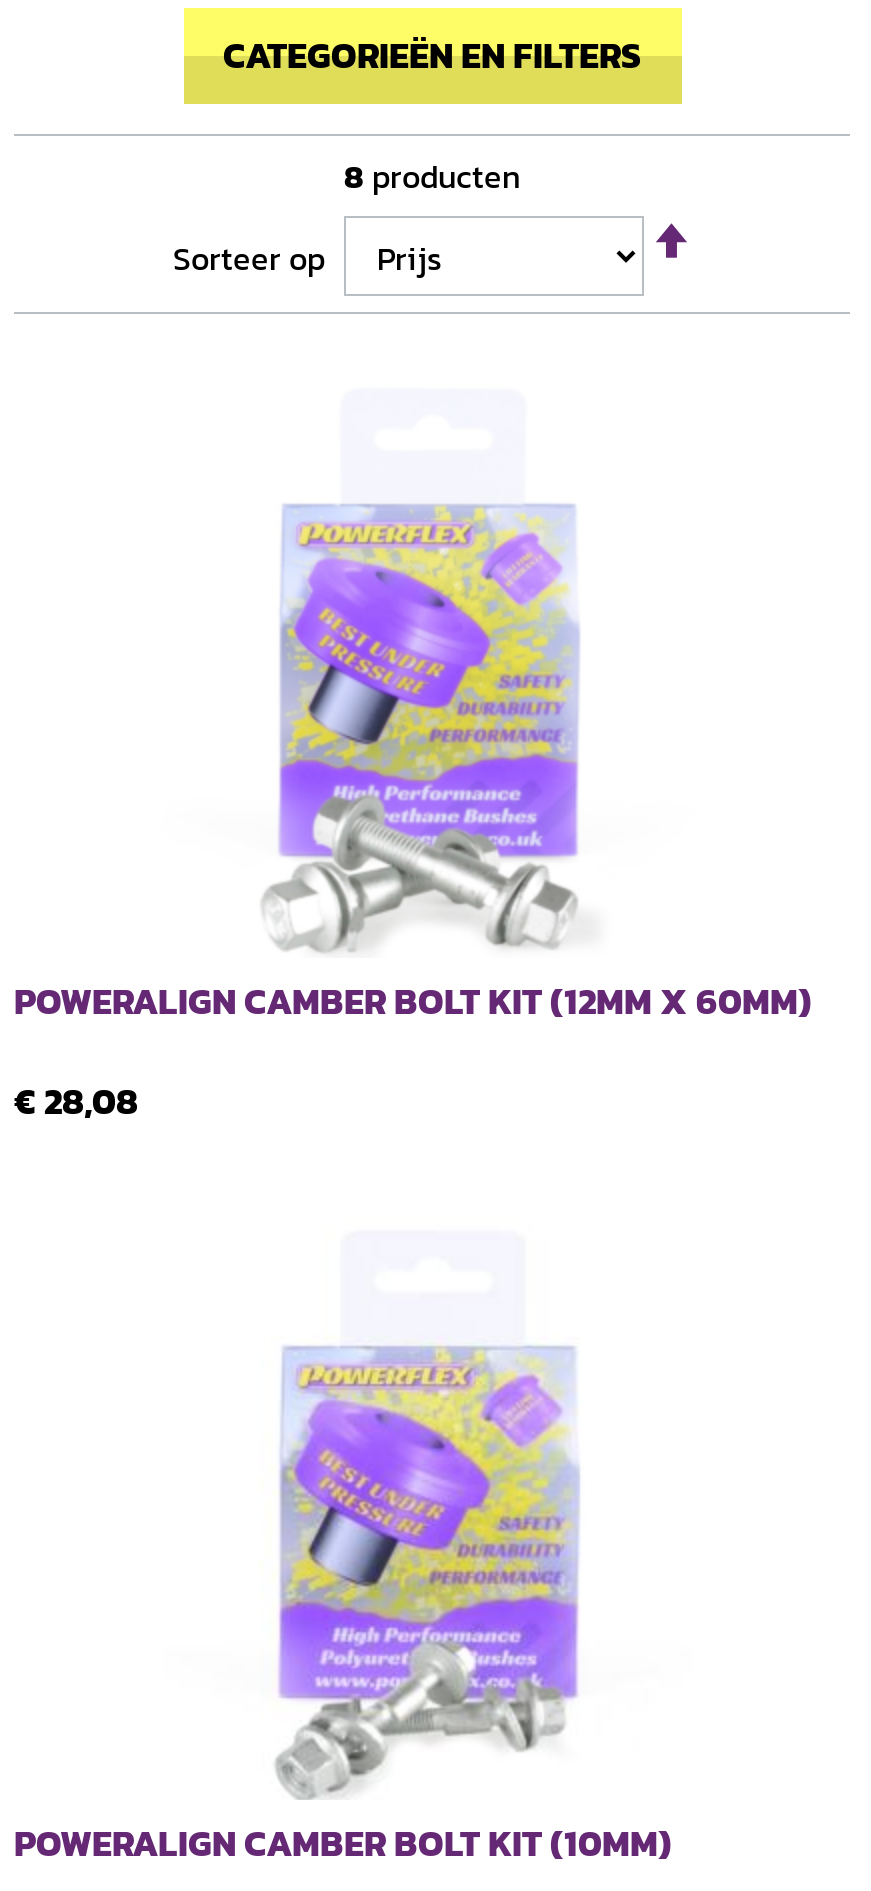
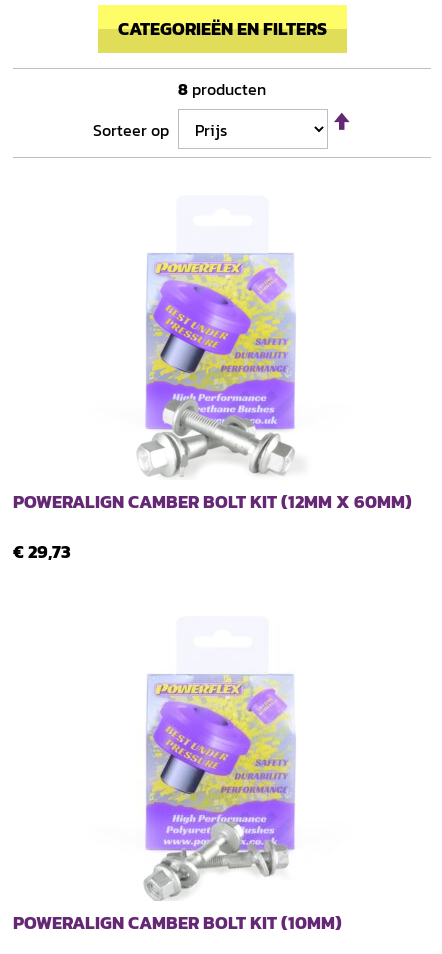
- € 28,08
+ € 29,73
